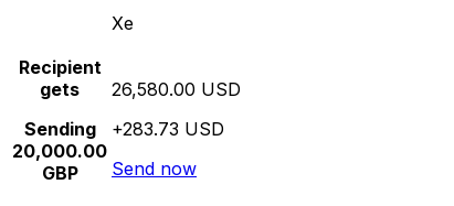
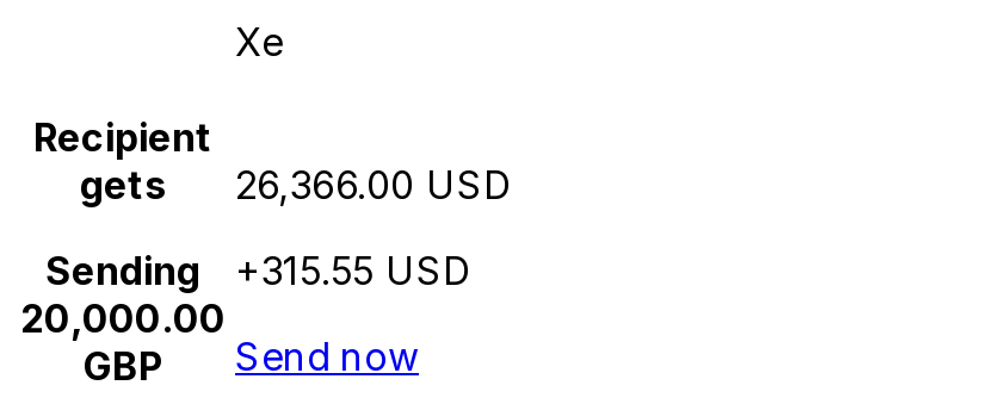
- gets 26,580.00 USD
+ gets 26,366.00 USD

- Sending +283.73 USD
+ Sending +315.55 USD
